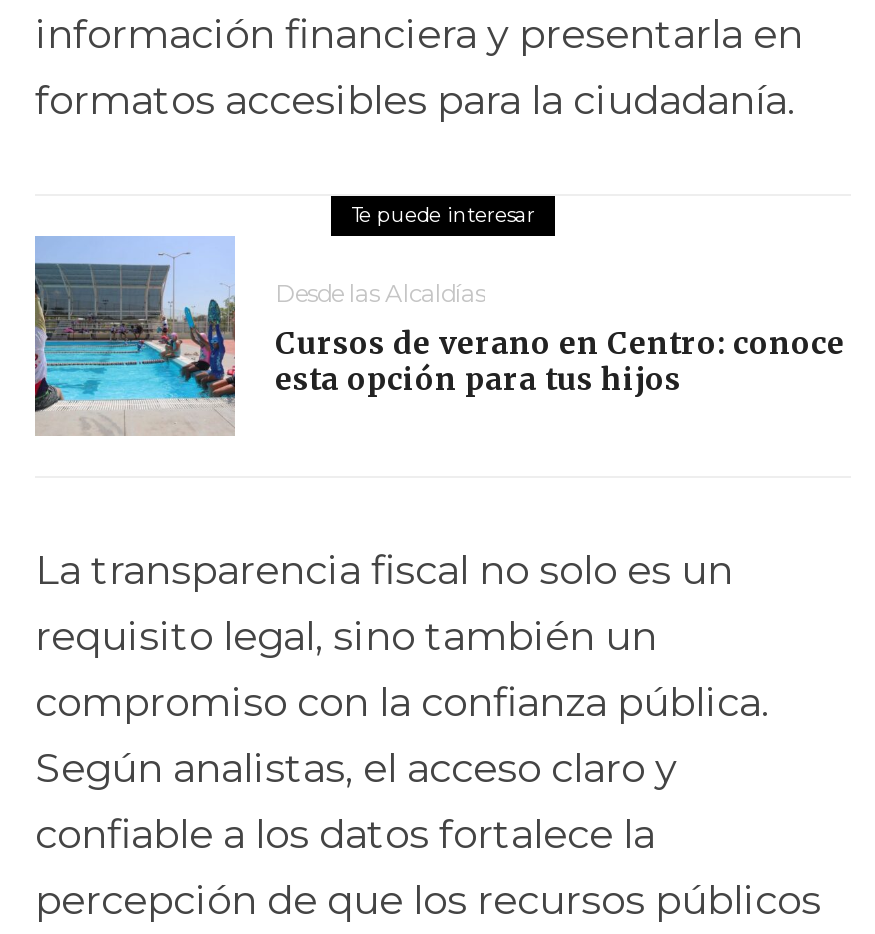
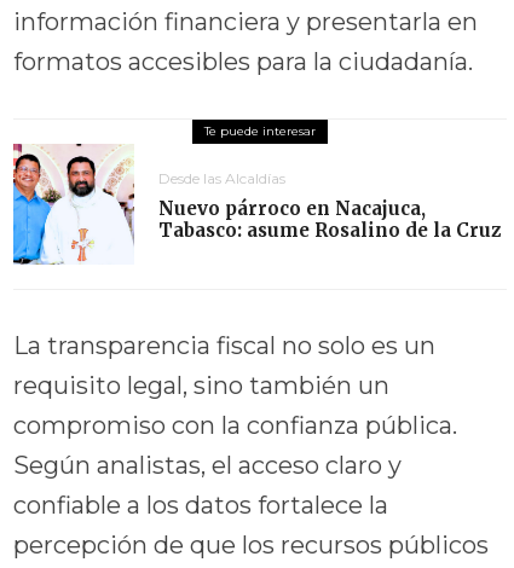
- [image]
- Cursos de verano en Centro: conoce
- esta opción para tus hijos
+ [image]
+ Nuevo párroco en Nacajuca,
+ Tabasco: asume Rosalino de la Cruz
